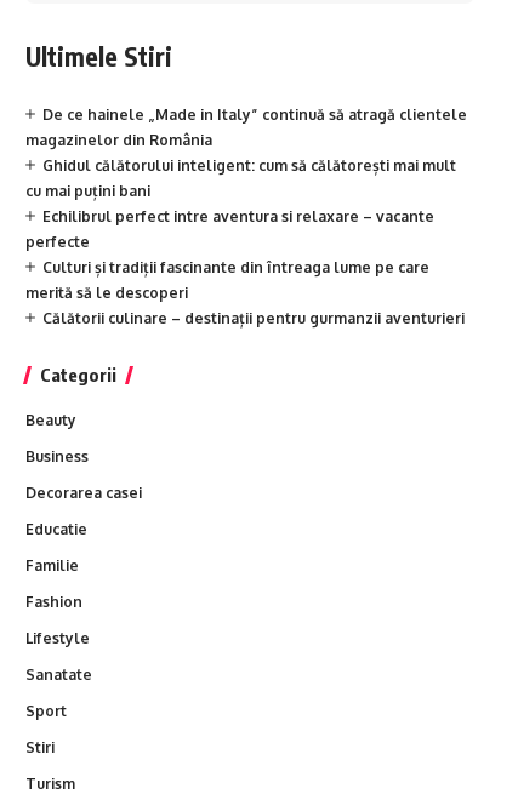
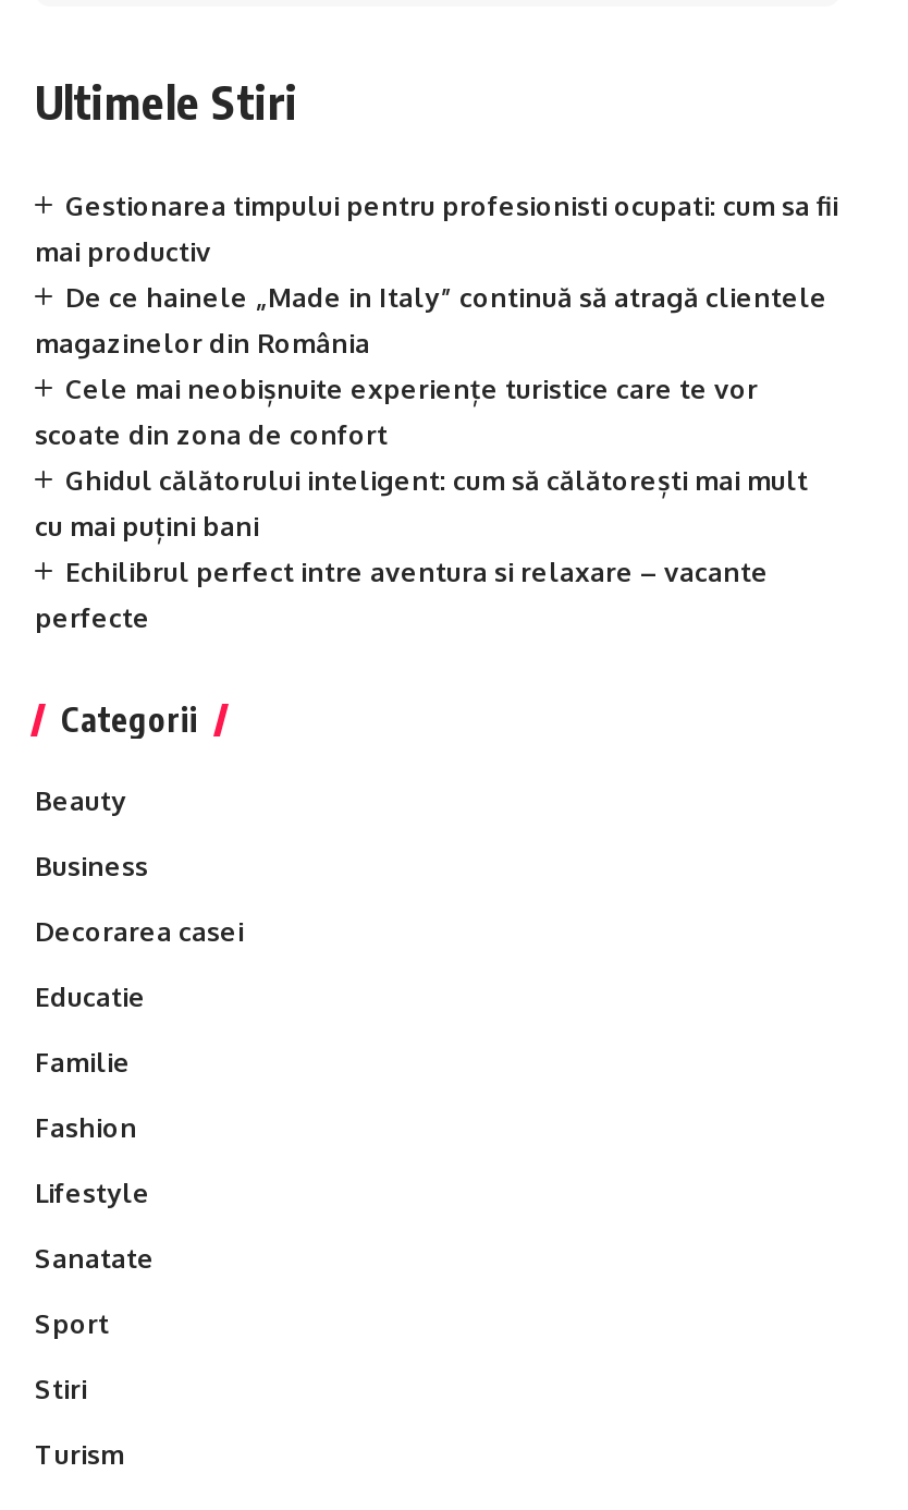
+ Gestionarea timpului pentru profesionisti ocupati: cum sa fii
+ mai productiv

moved down: De ce hainele „Made in Italy” continuă să atragă clientele | magazinelor din România

+ Cele mai neobișnuite experiențe turistice care te vor
+ scoate din zona de confort

moved down: Ghidul călătorului inteligent: cum să călătorești mai mult | cu mai puțini bani | Echilibrul perfect intre aventura si relaxare – vacante | perfecte

- Culturi și tradiții fascinante din întreaga lume pe care
- merită să le descoperi
- Călătorii culinare – destinații pentru gurmanzii aventurieri
